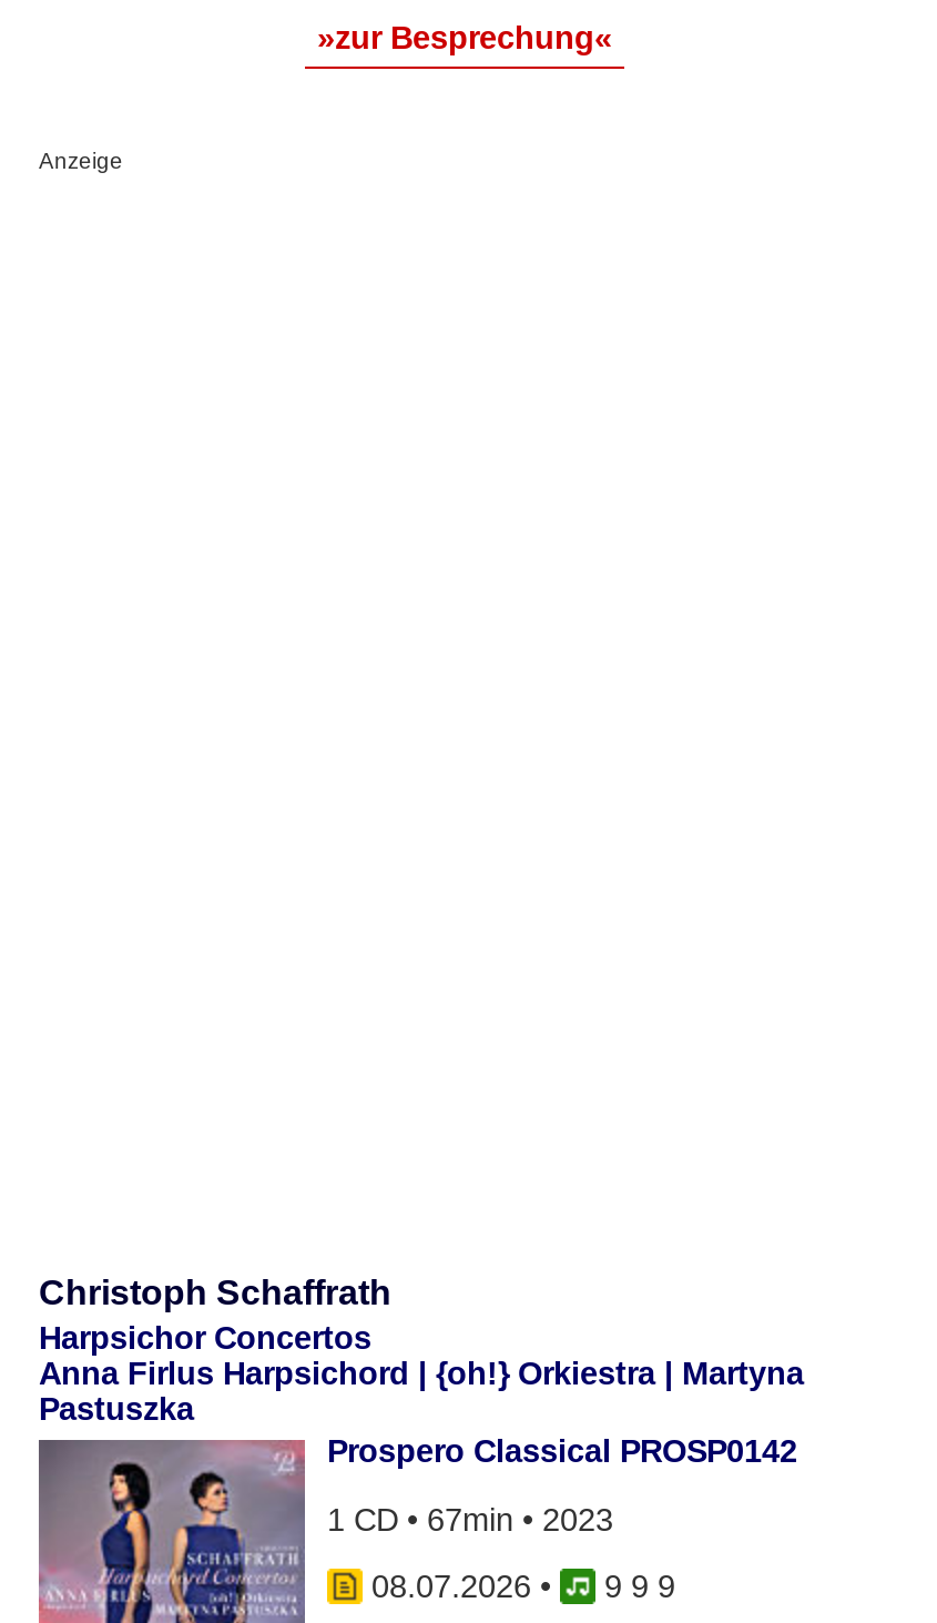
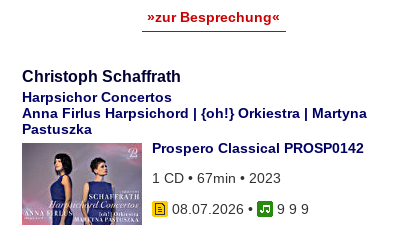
- Anzeige
